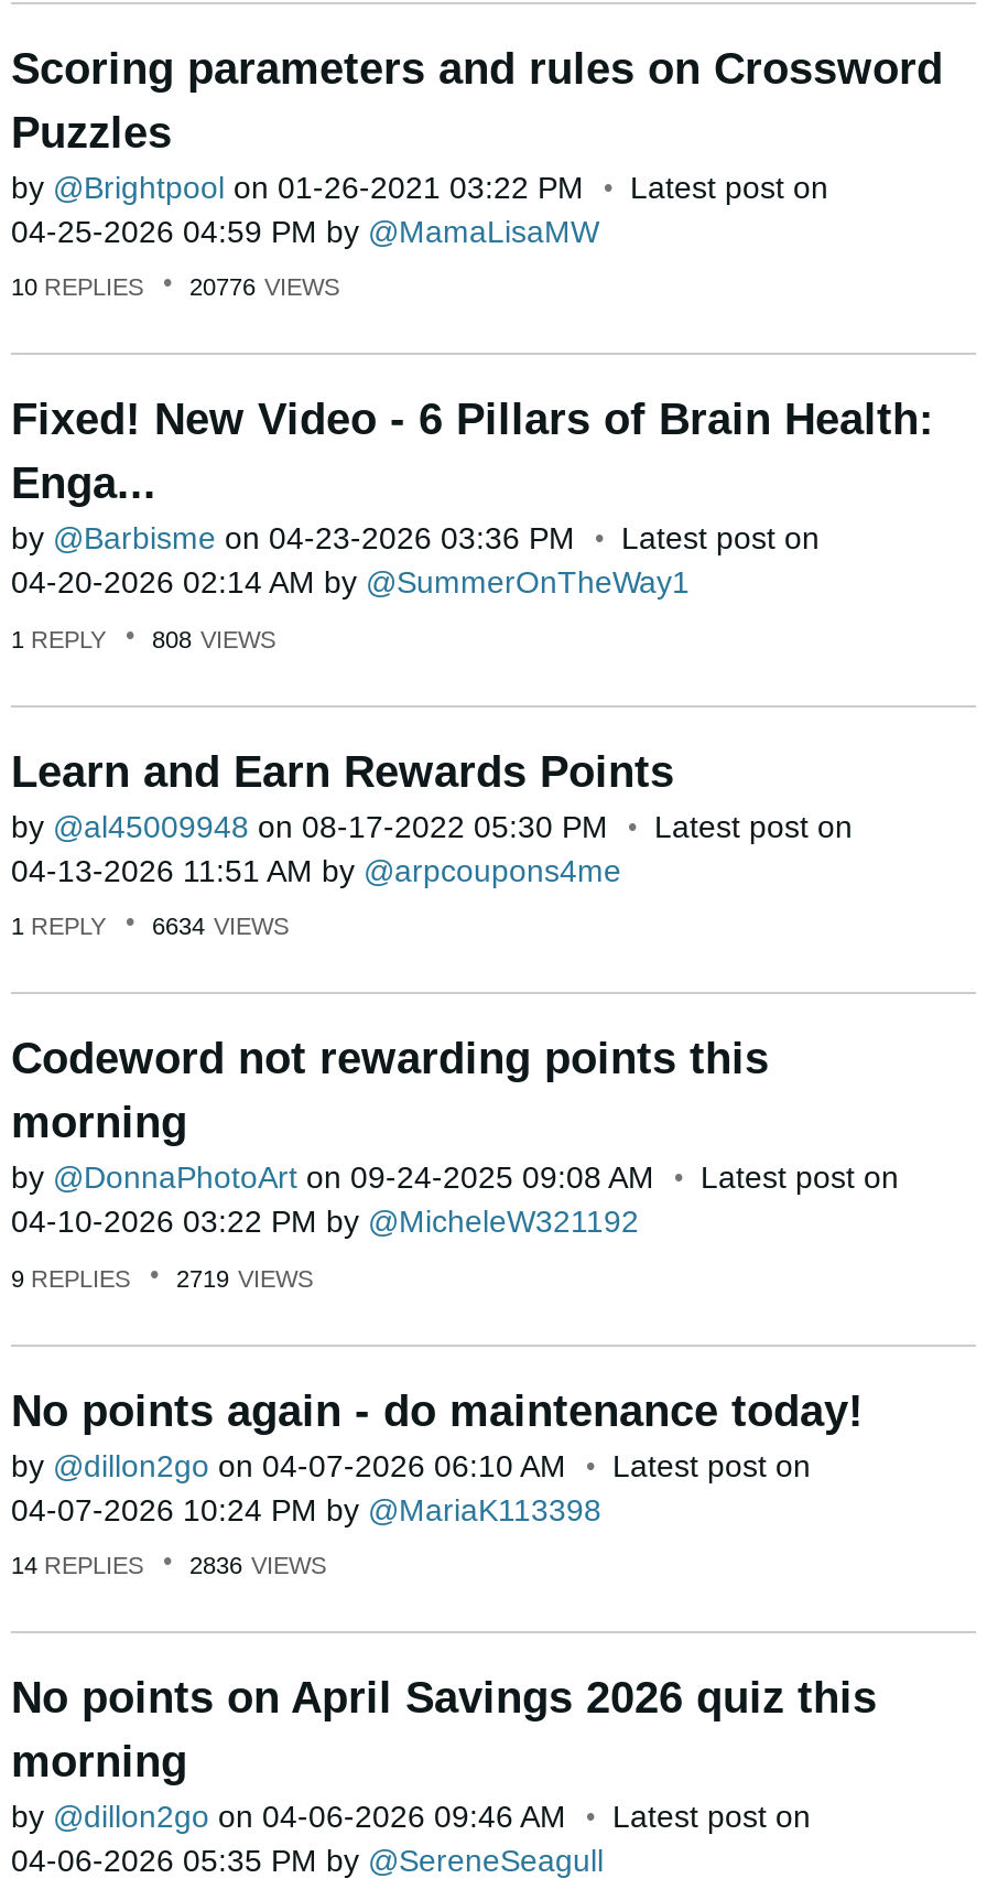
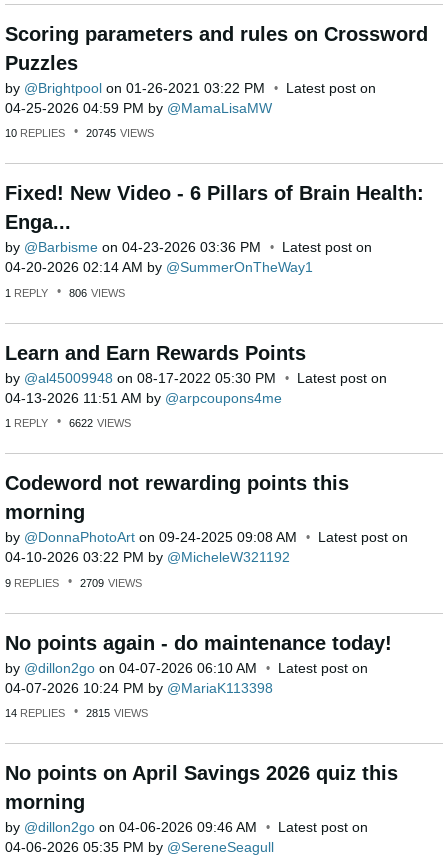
- 10 REPLIES 20776 VIEWS
+ 10 REPLIES 20745 VIEWS

- 1 REPLY 808 VIEWS
+ 1 REPLY 806 VIEWS

- 1 REPLY 6634 VIEWS
+ 1 REPLY 6622 VIEWS

- 9 REPLIES 2719 VIEWS
+ 9 REPLIES 2709 VIEWS

- 14 REPLIES 2836 VIEWS
+ 14 REPLIES 2815 VIEWS
